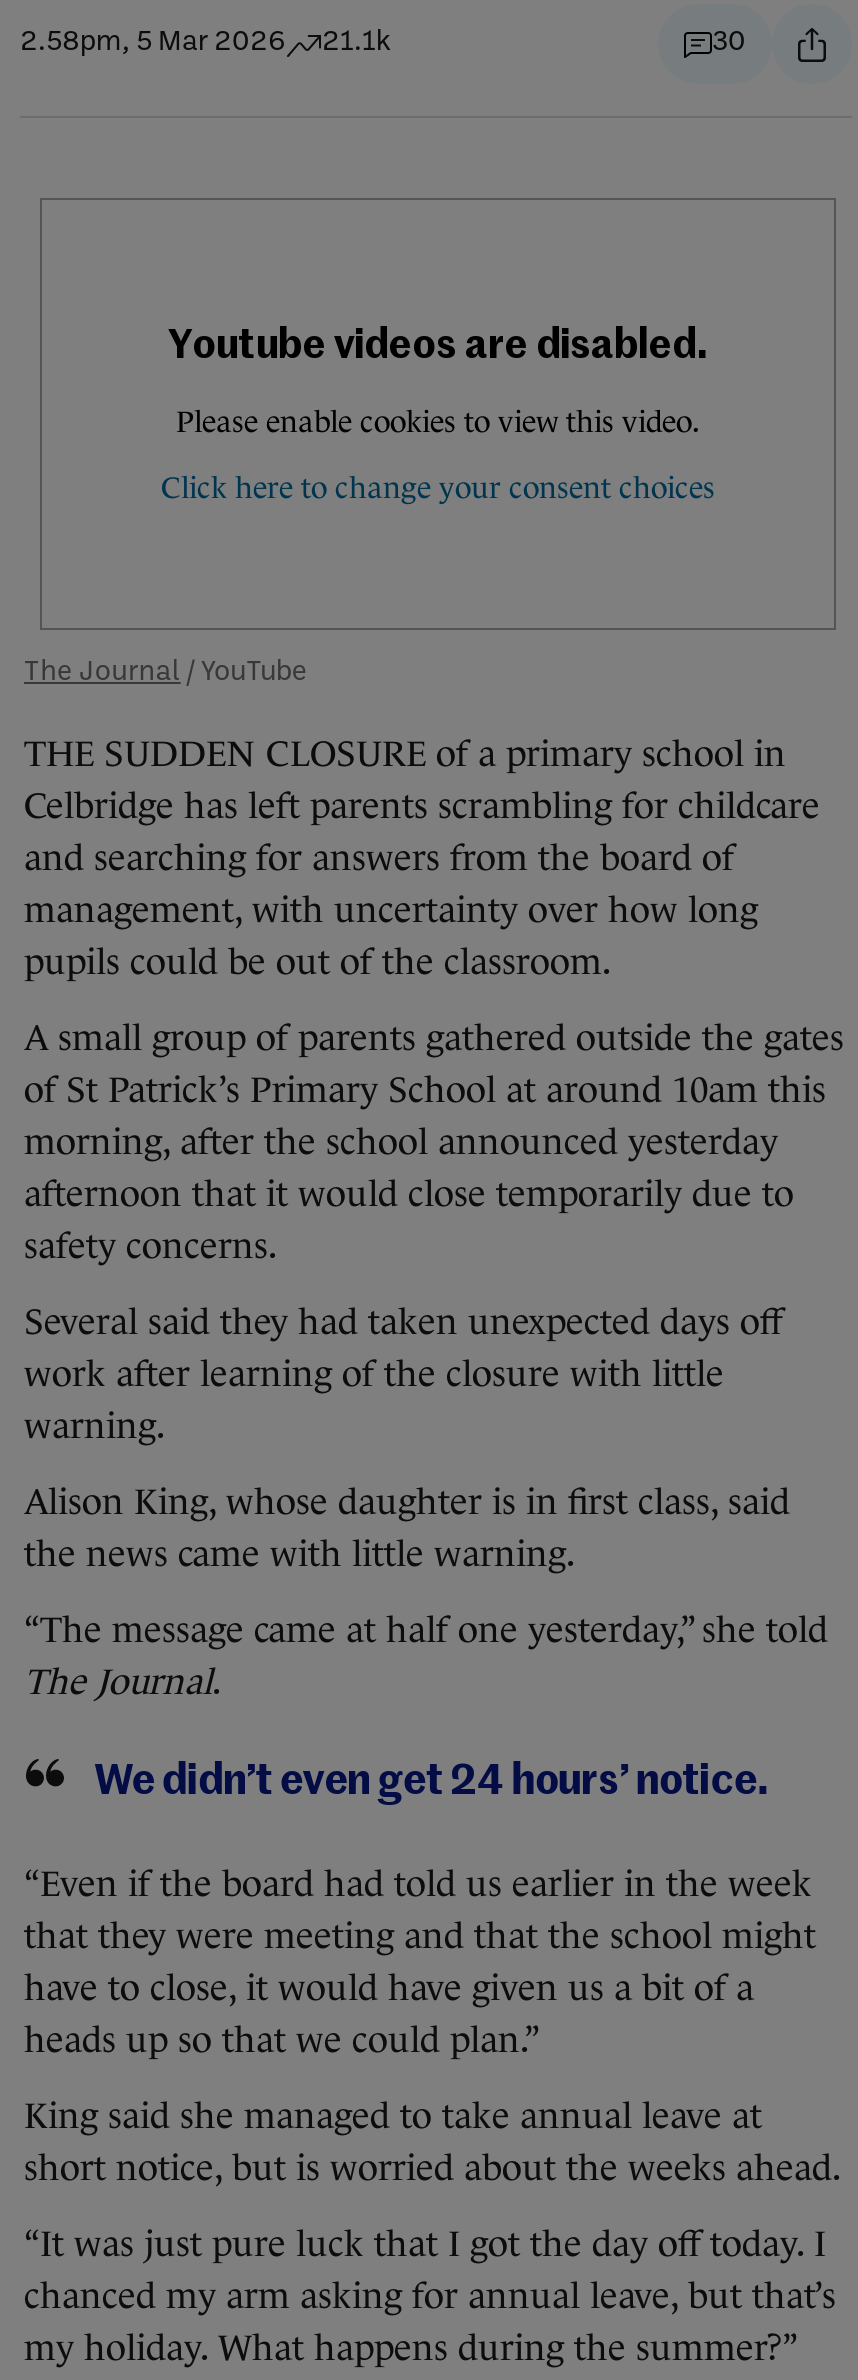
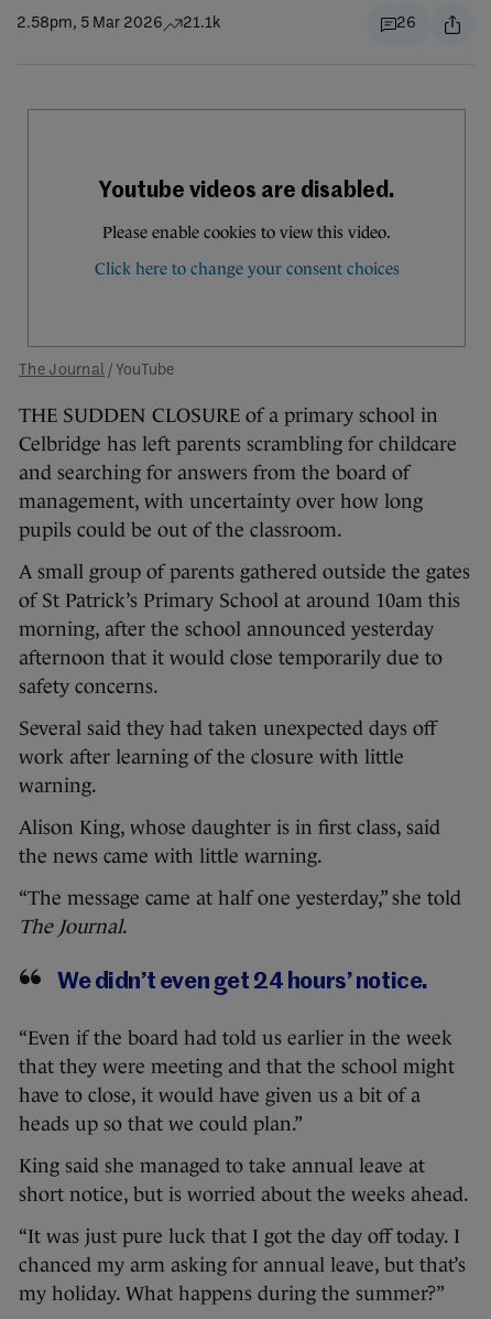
- 30
+ 26
